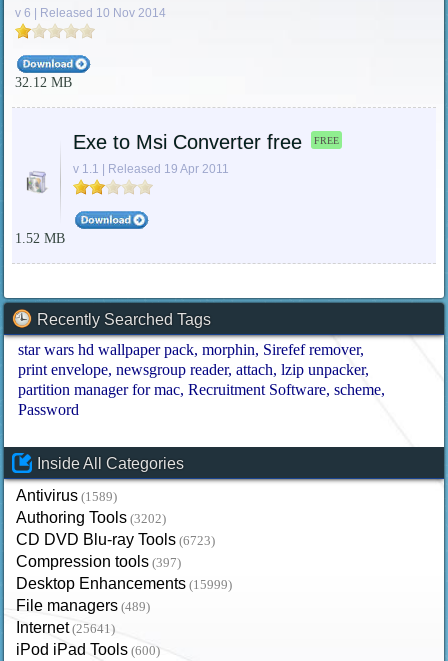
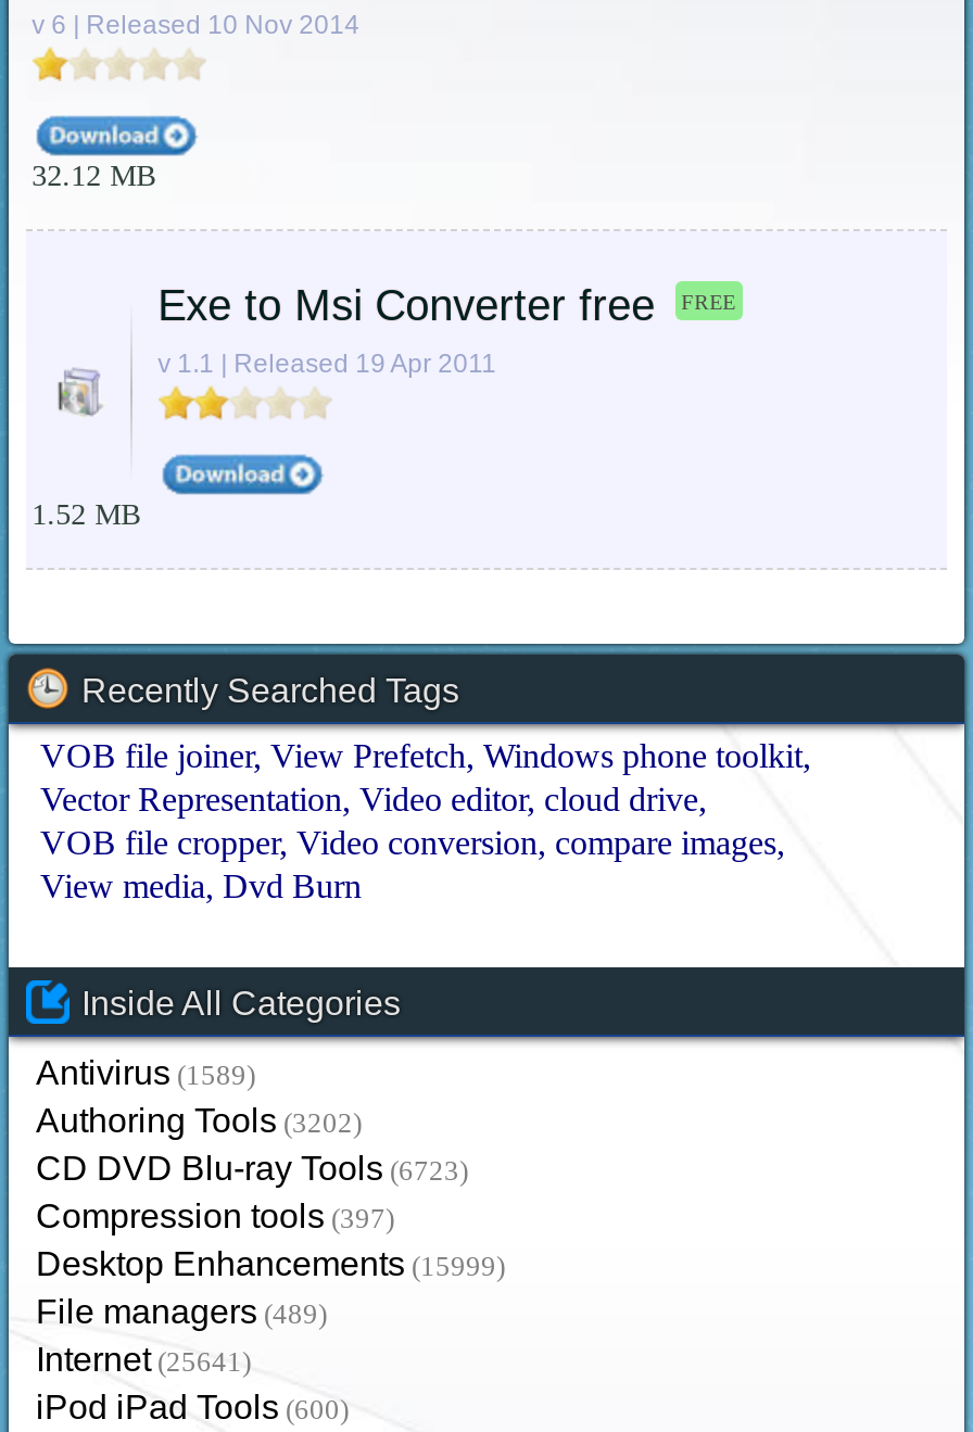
- star wars hd wallpaper pack morphin Sirefef remover
- print envelope newsgroup reader attach lzip unpacker
- partition manager for mac Recruitment Software scheme
- Password
+ VOB file joiner View Prefetch Windows phone toolkit
+ Vector Representation Video editor cloud drive
+ VOB file cropper Video conversion compare images
+ View media Dvd Burn
